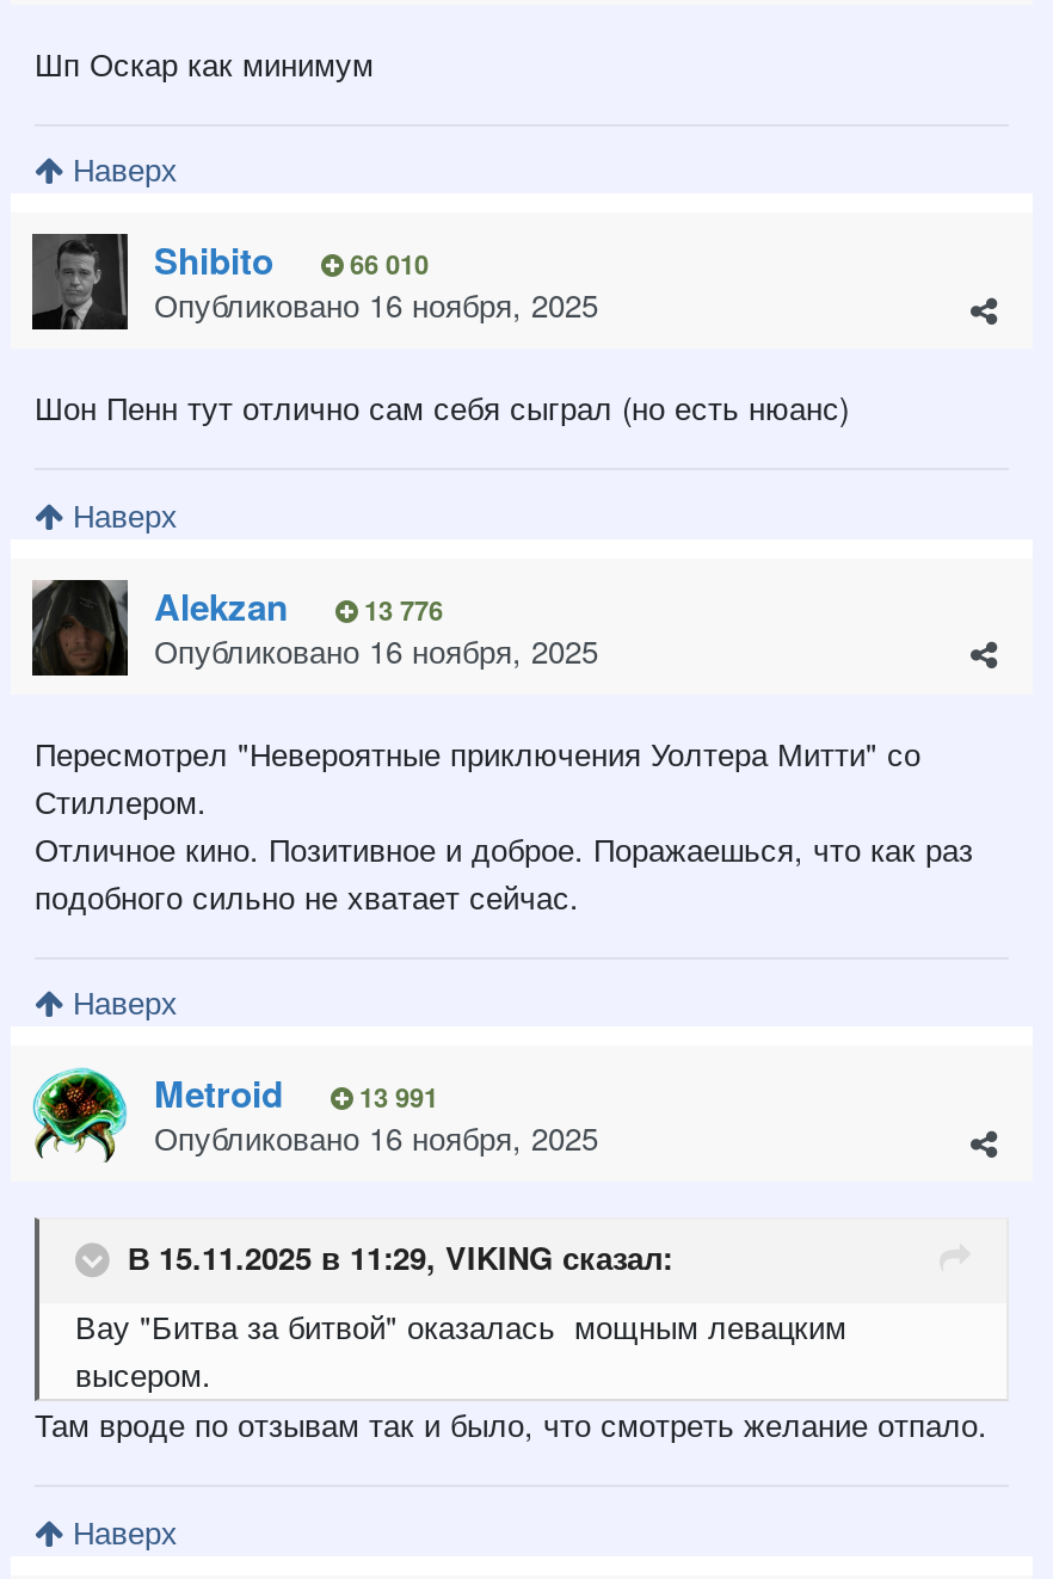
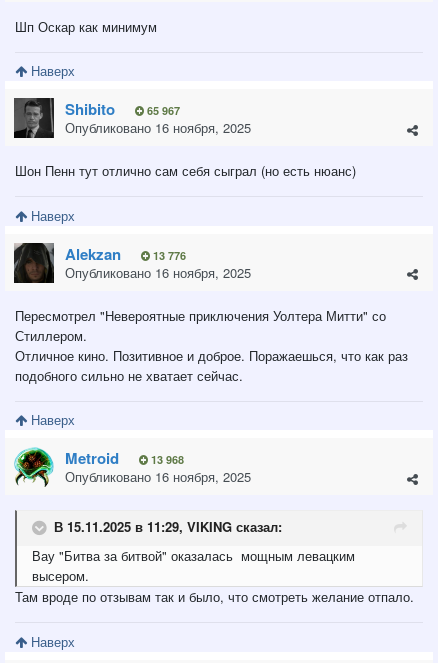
- Shibito 66 010
+ Shibito 65 967

- Metroid 13 991
+ Metroid 13 968
